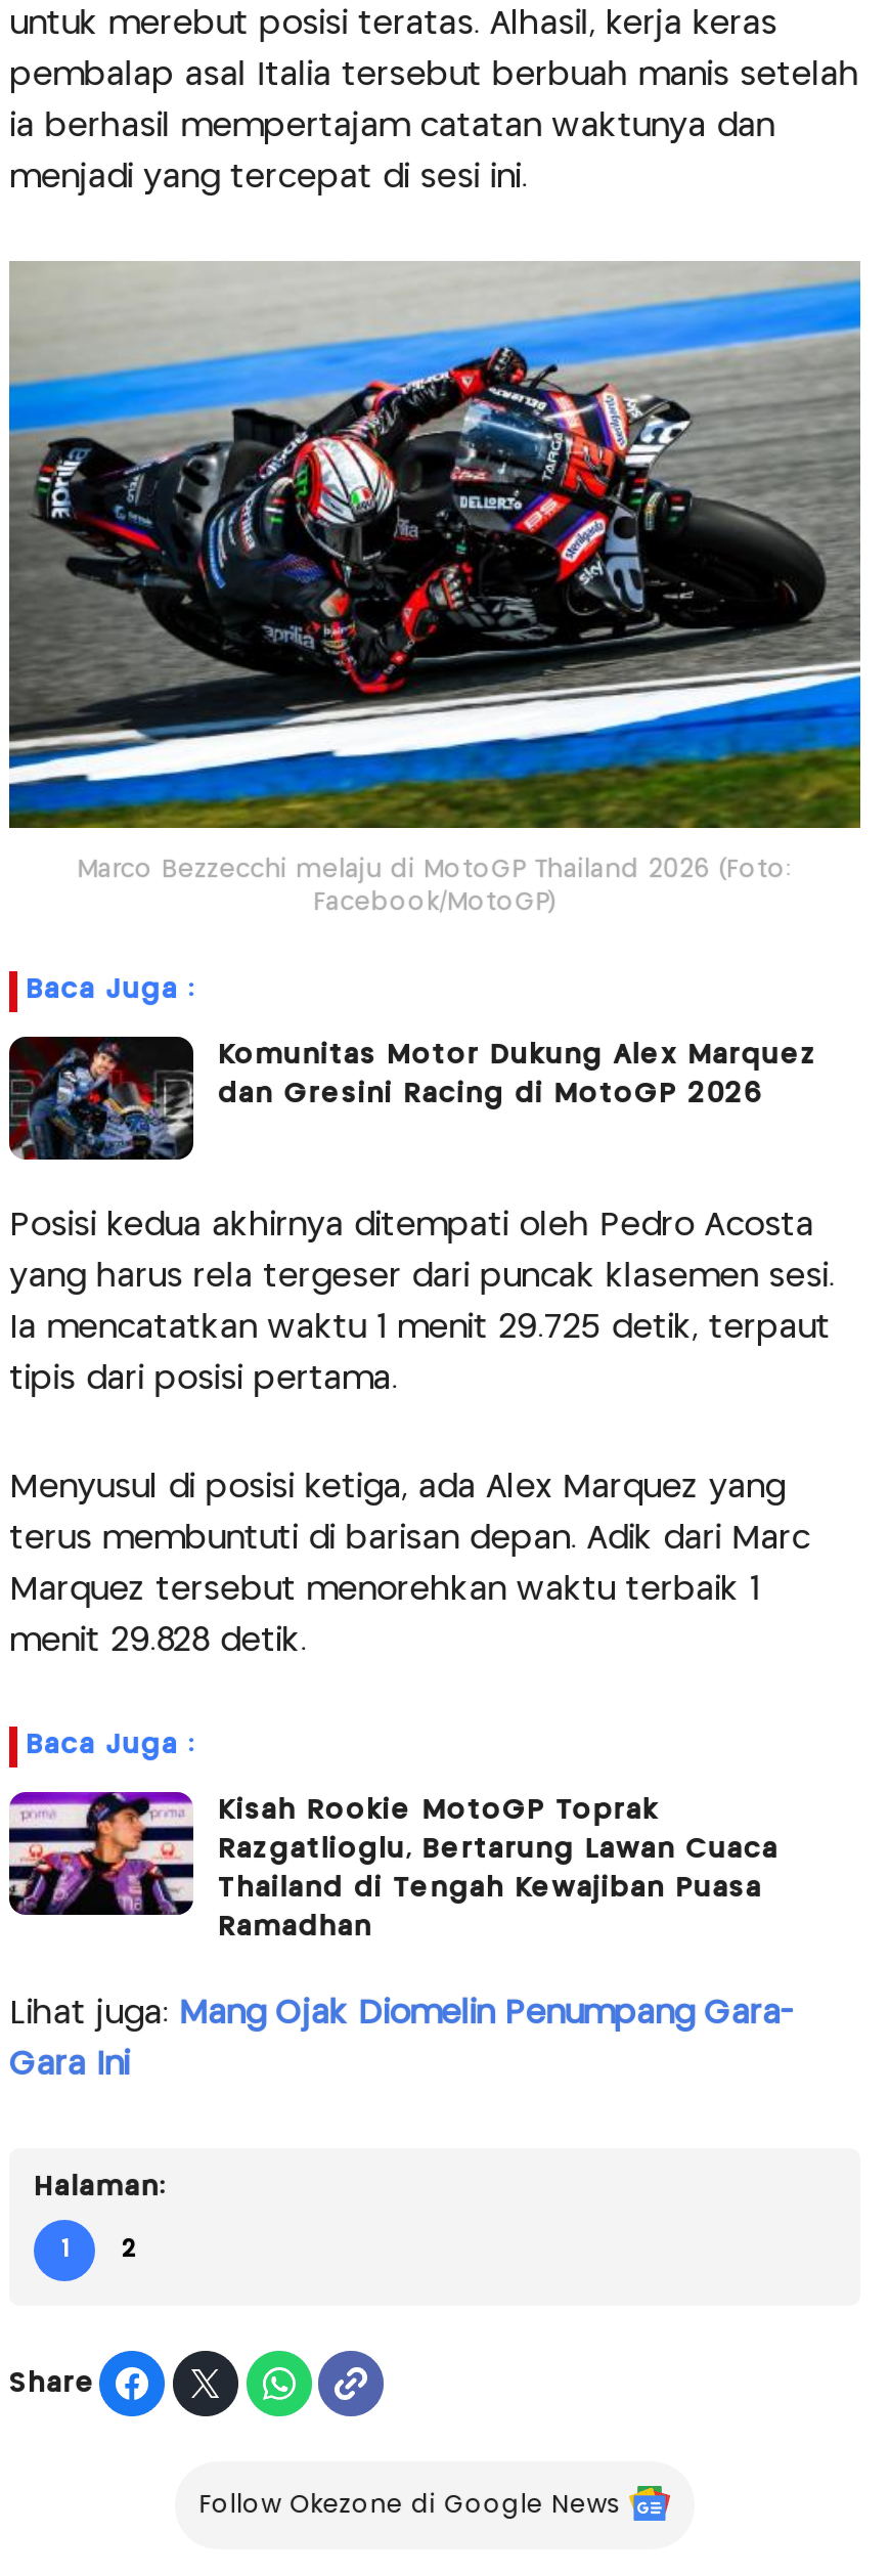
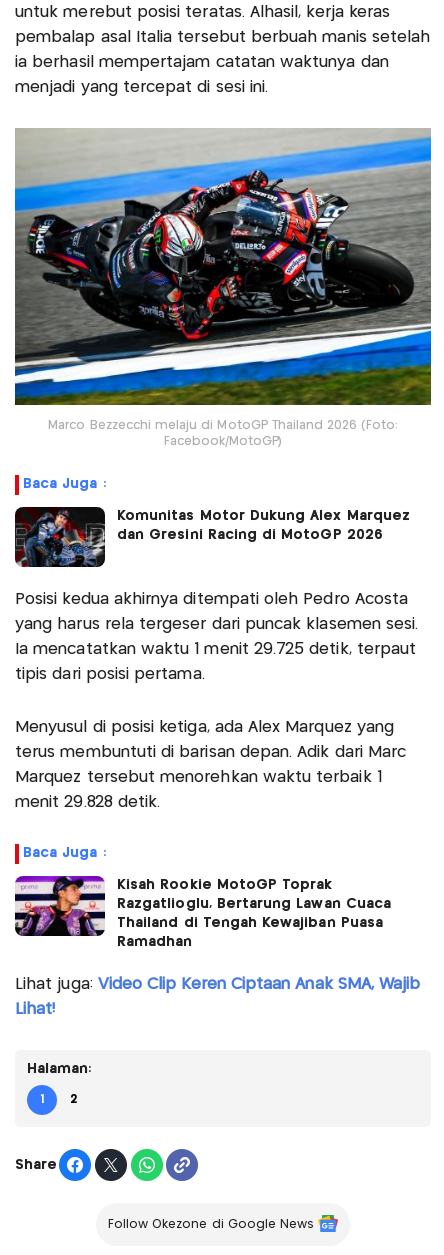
- Lihat juga: Mang Ojak Diomelin Penumpang Gara-
+ Lihat juga: Video Clip Keren Ciptaan Anak SMA, Wajib

- Gara Ini
+ Lihat!
